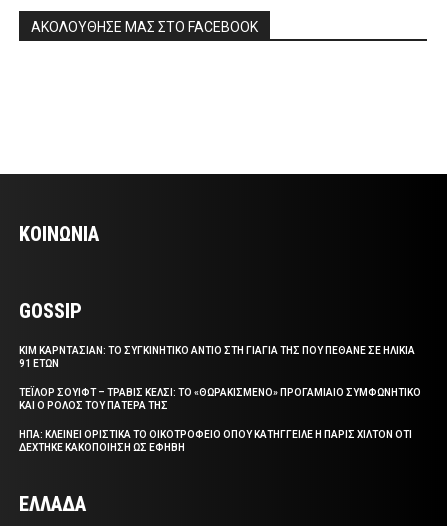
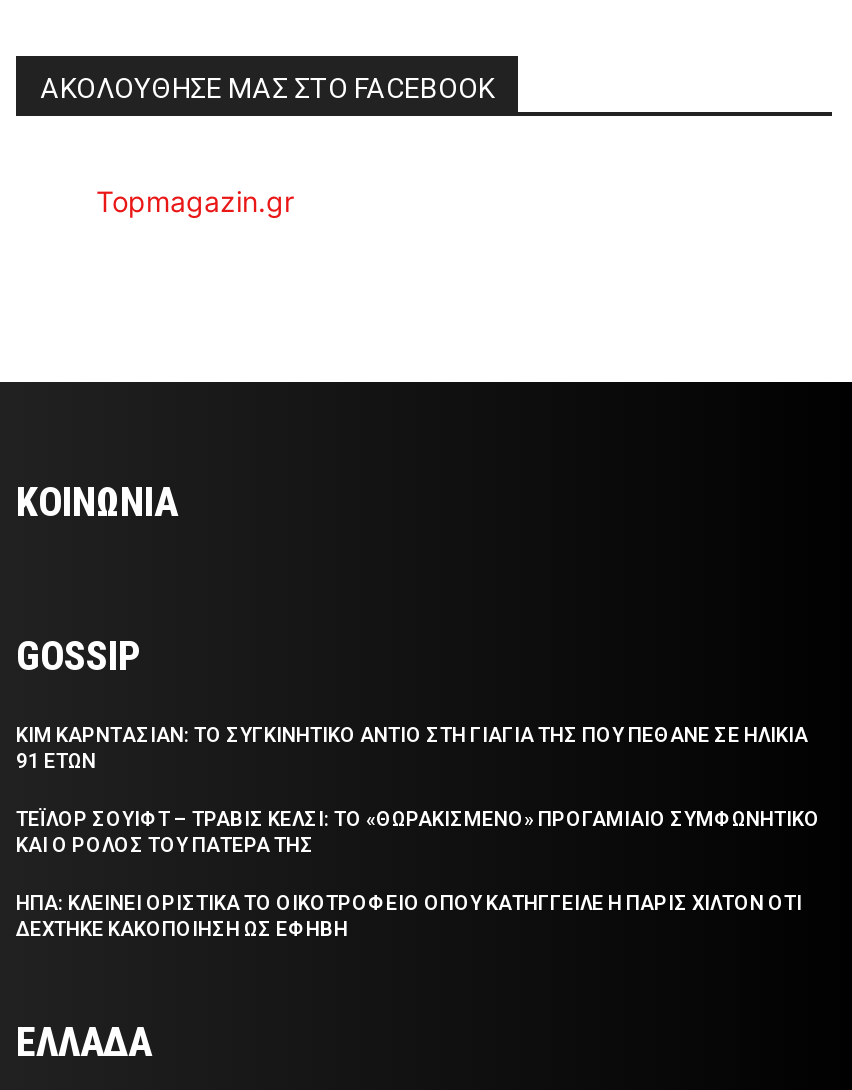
+ Topmagazin.gr
